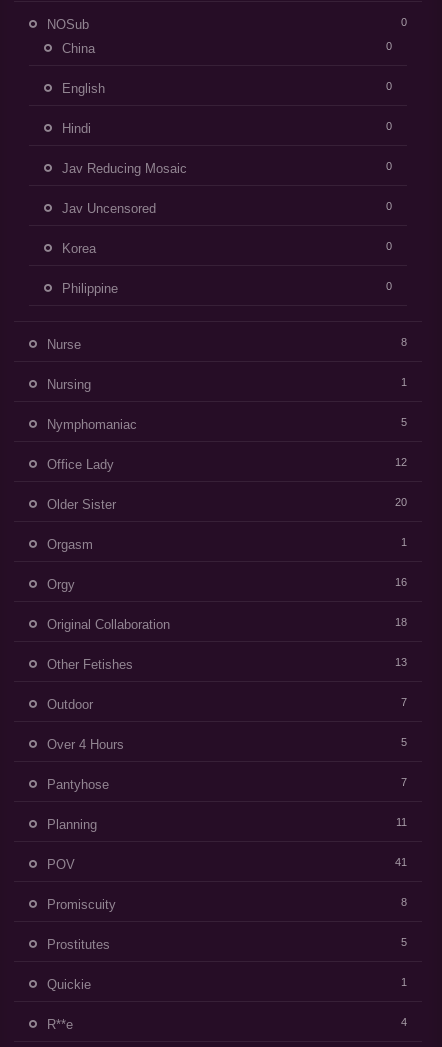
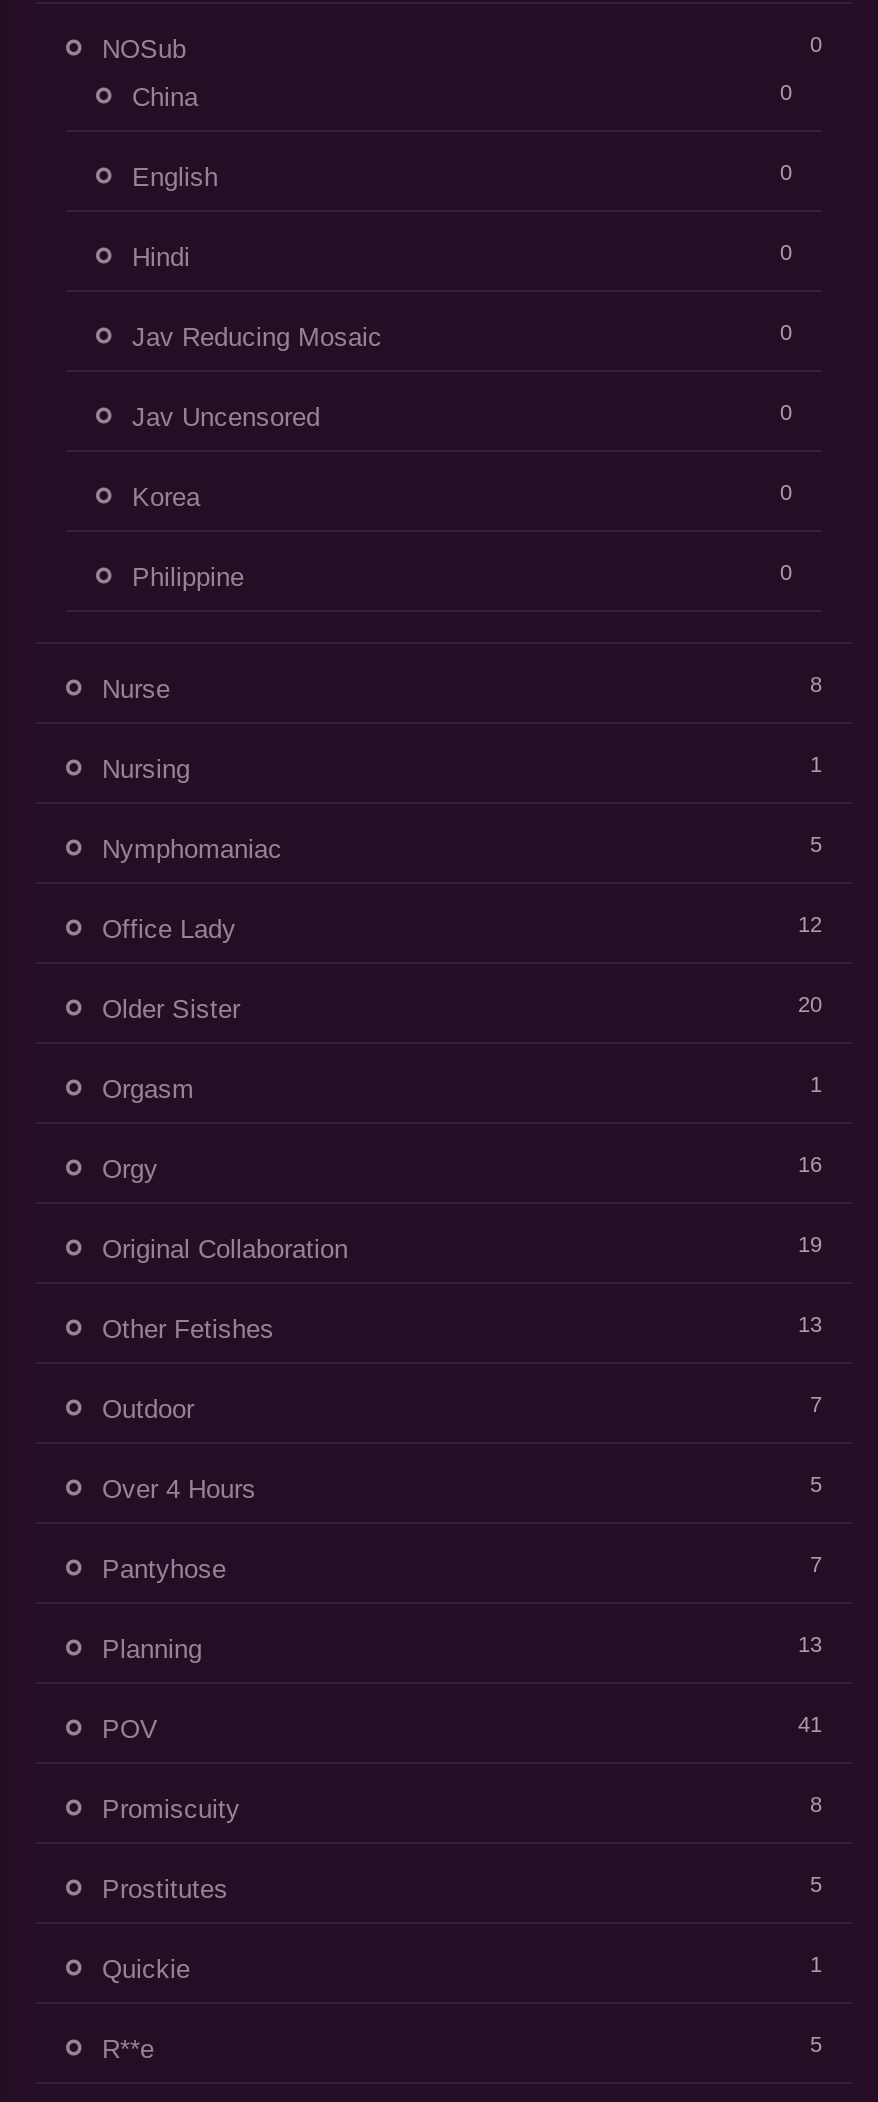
- 18
+ 19

- 11
+ 13

- 4
+ 5
